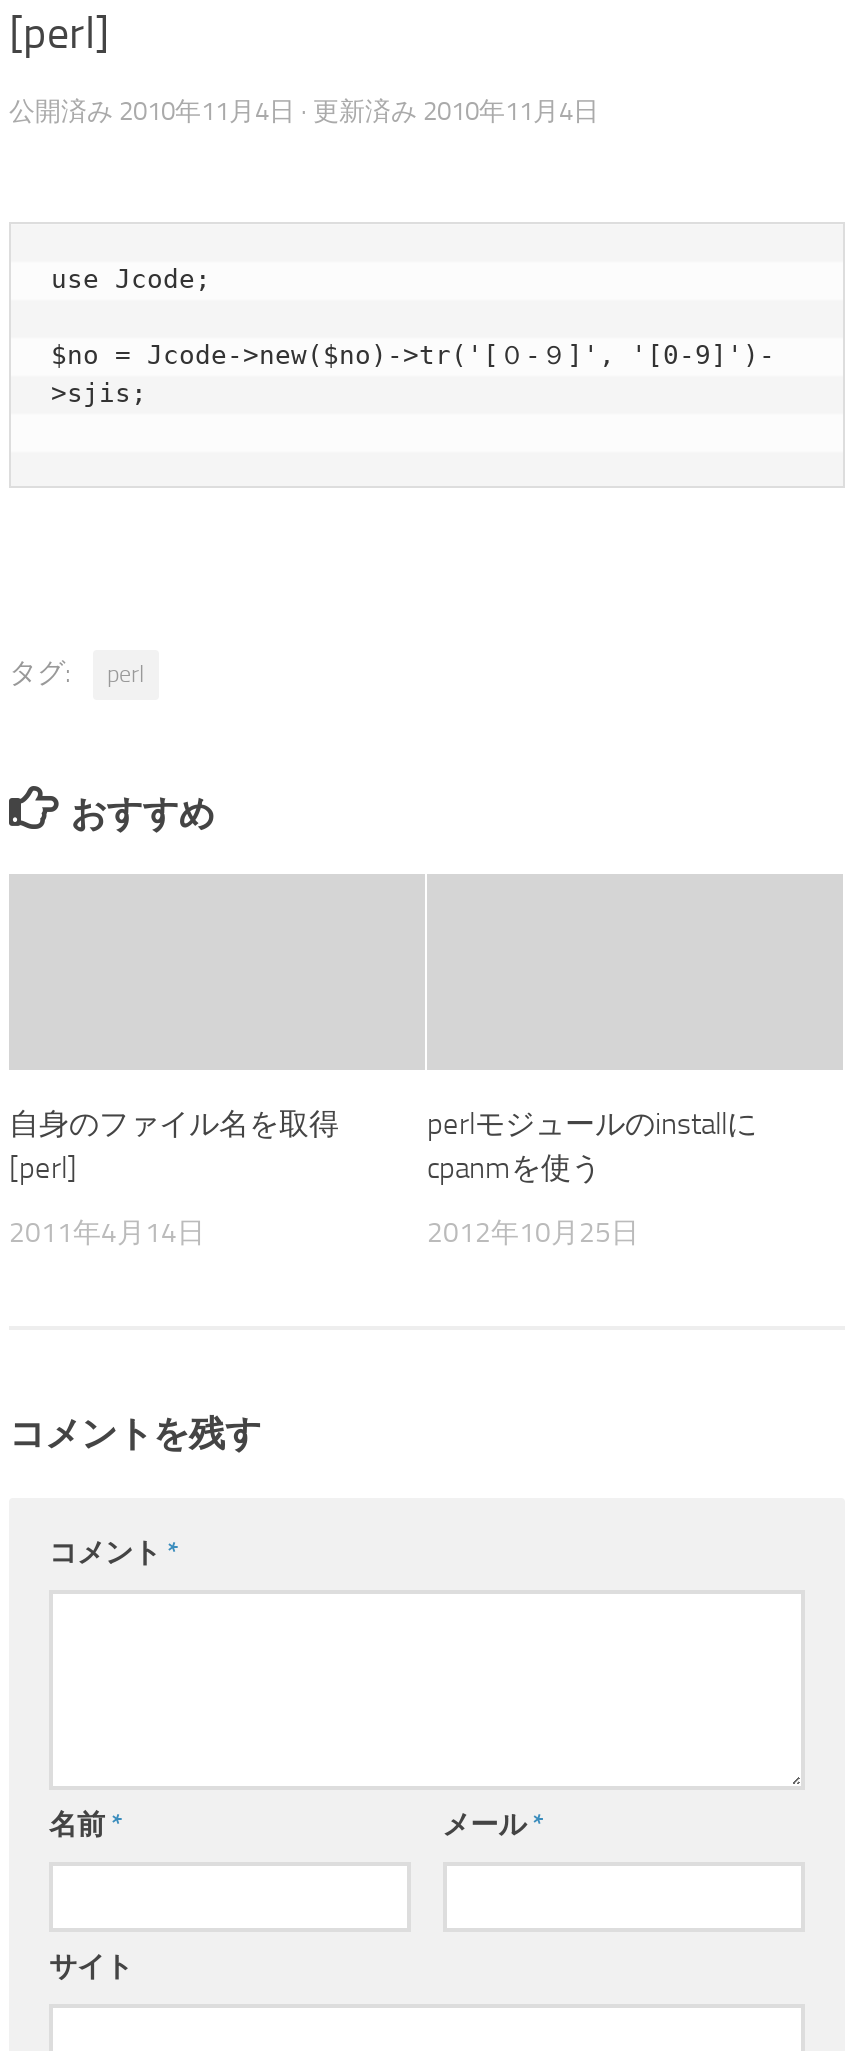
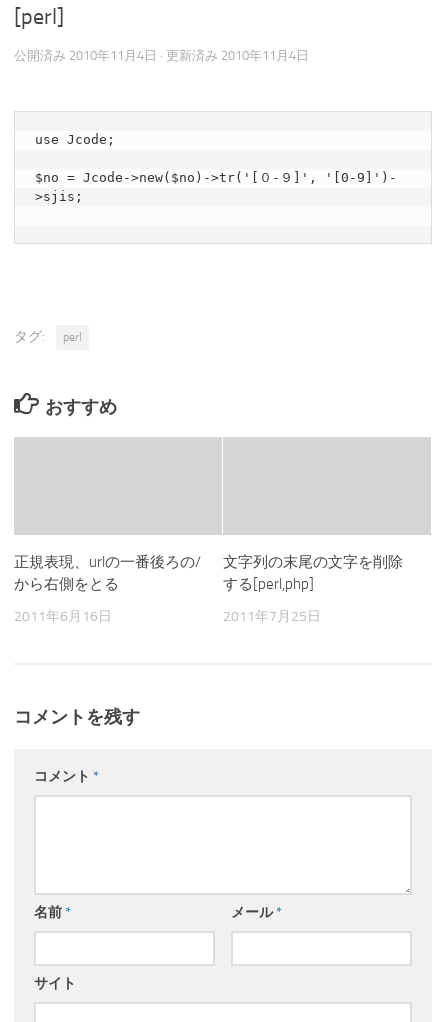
- 自身のファイル名を取得
- [perl]
+ 正規表現、urlの一番後ろの/
+ から右側をとる

- perlモジュールのinstallに
- cpanmを使う
+ 文字列の末尾の文字を削除
+ する[perl,php]

- 2011年4月14日
+ 2011年6月16日

- 2012年10月25日
+ 2011年7月25日
